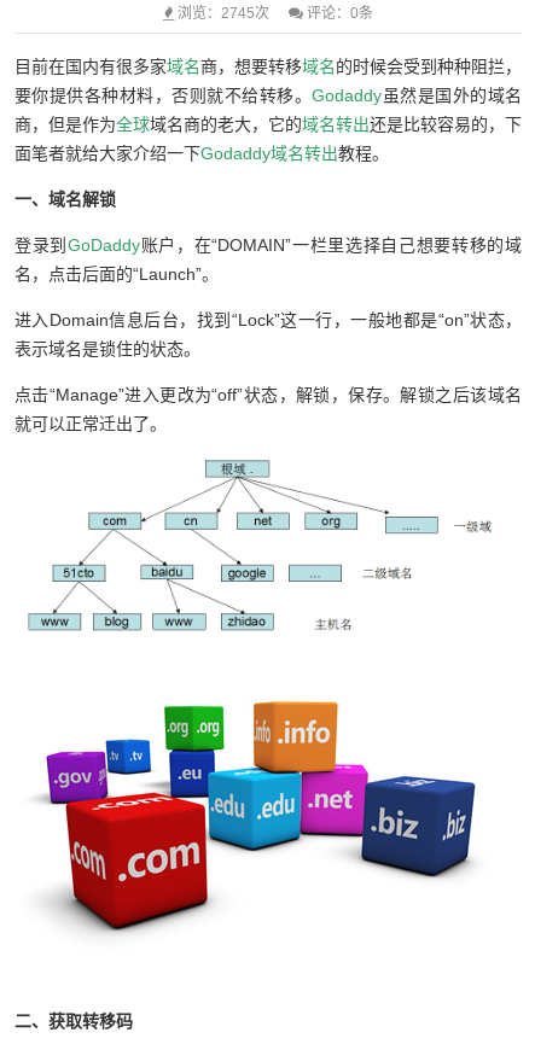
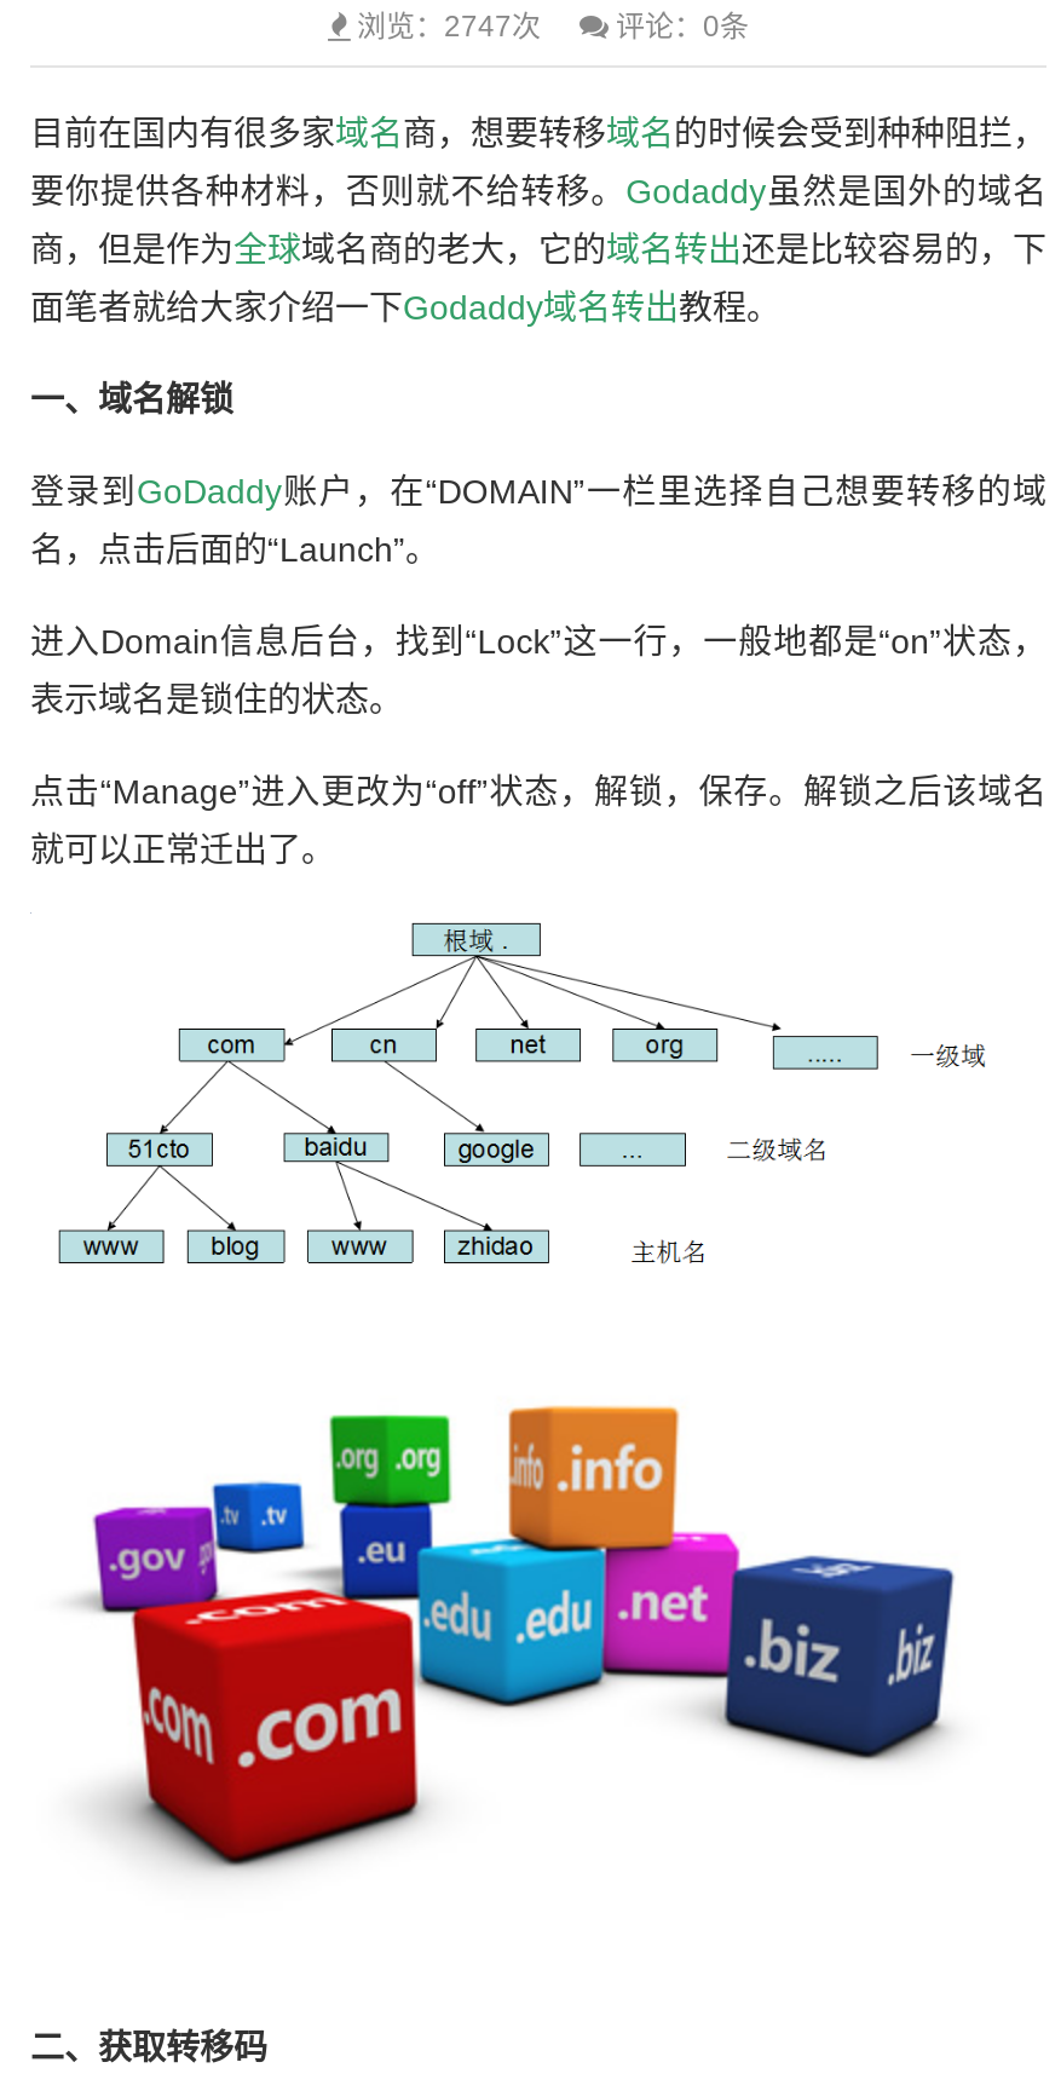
- 浏览：2745次 评论：0条
+ 浏览：2747次 评论：0条
